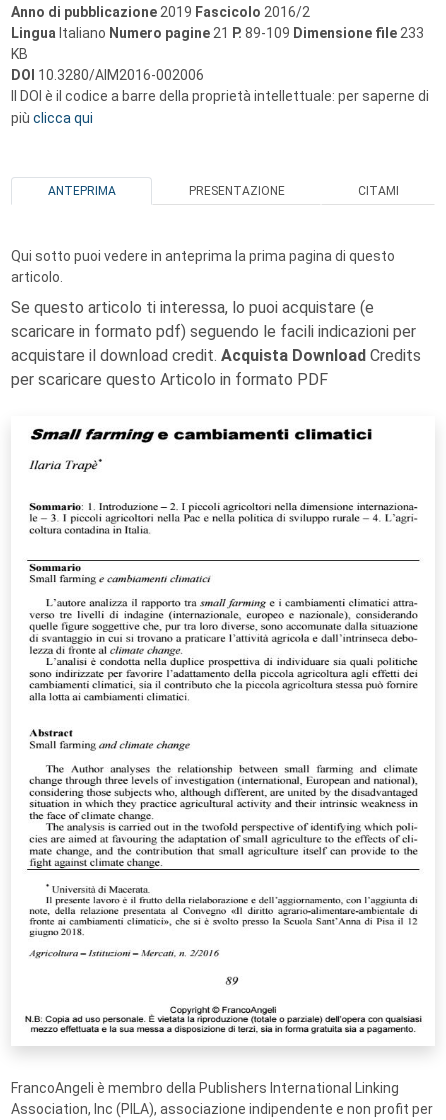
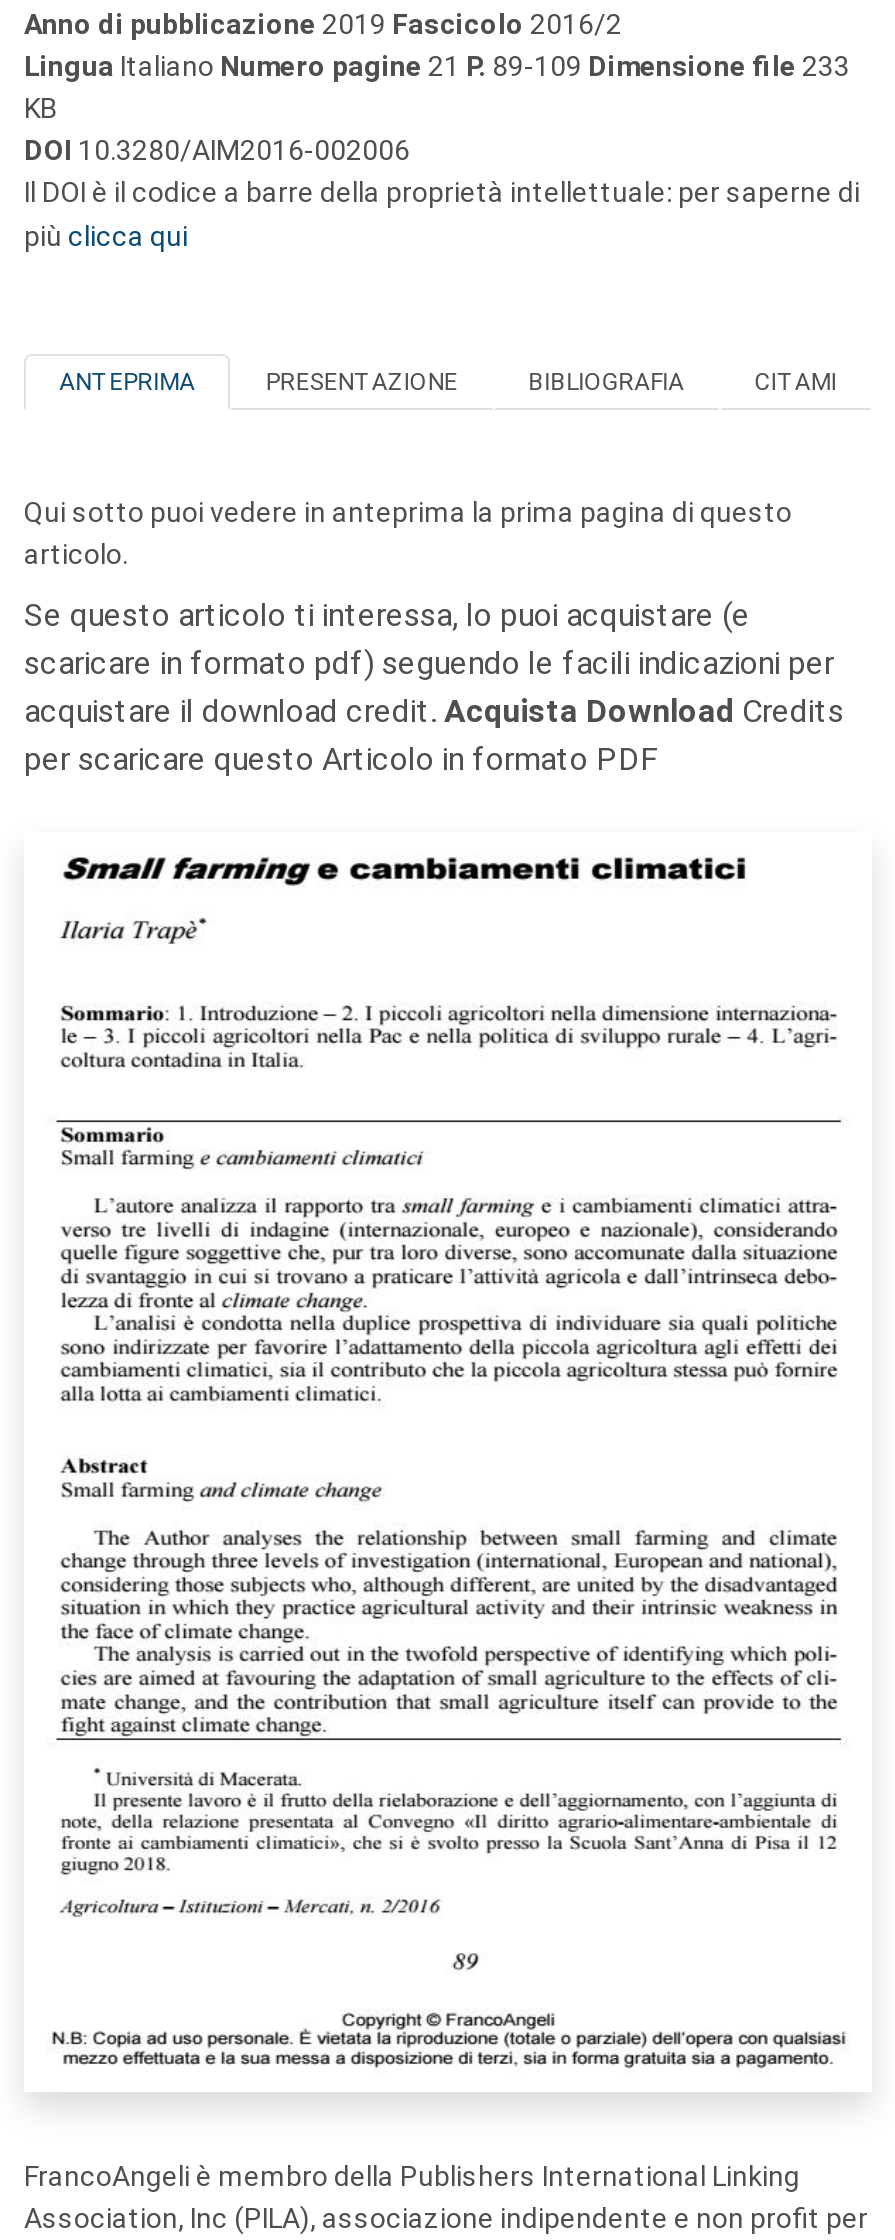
+ BIBLIOGRAFIA
